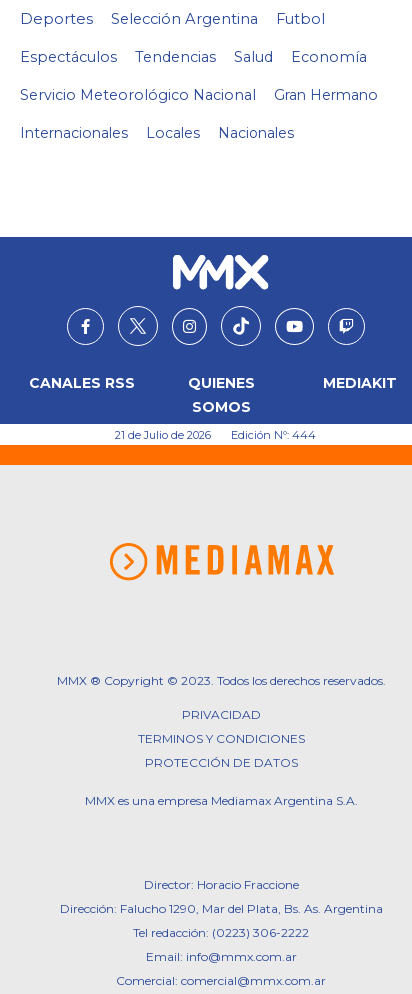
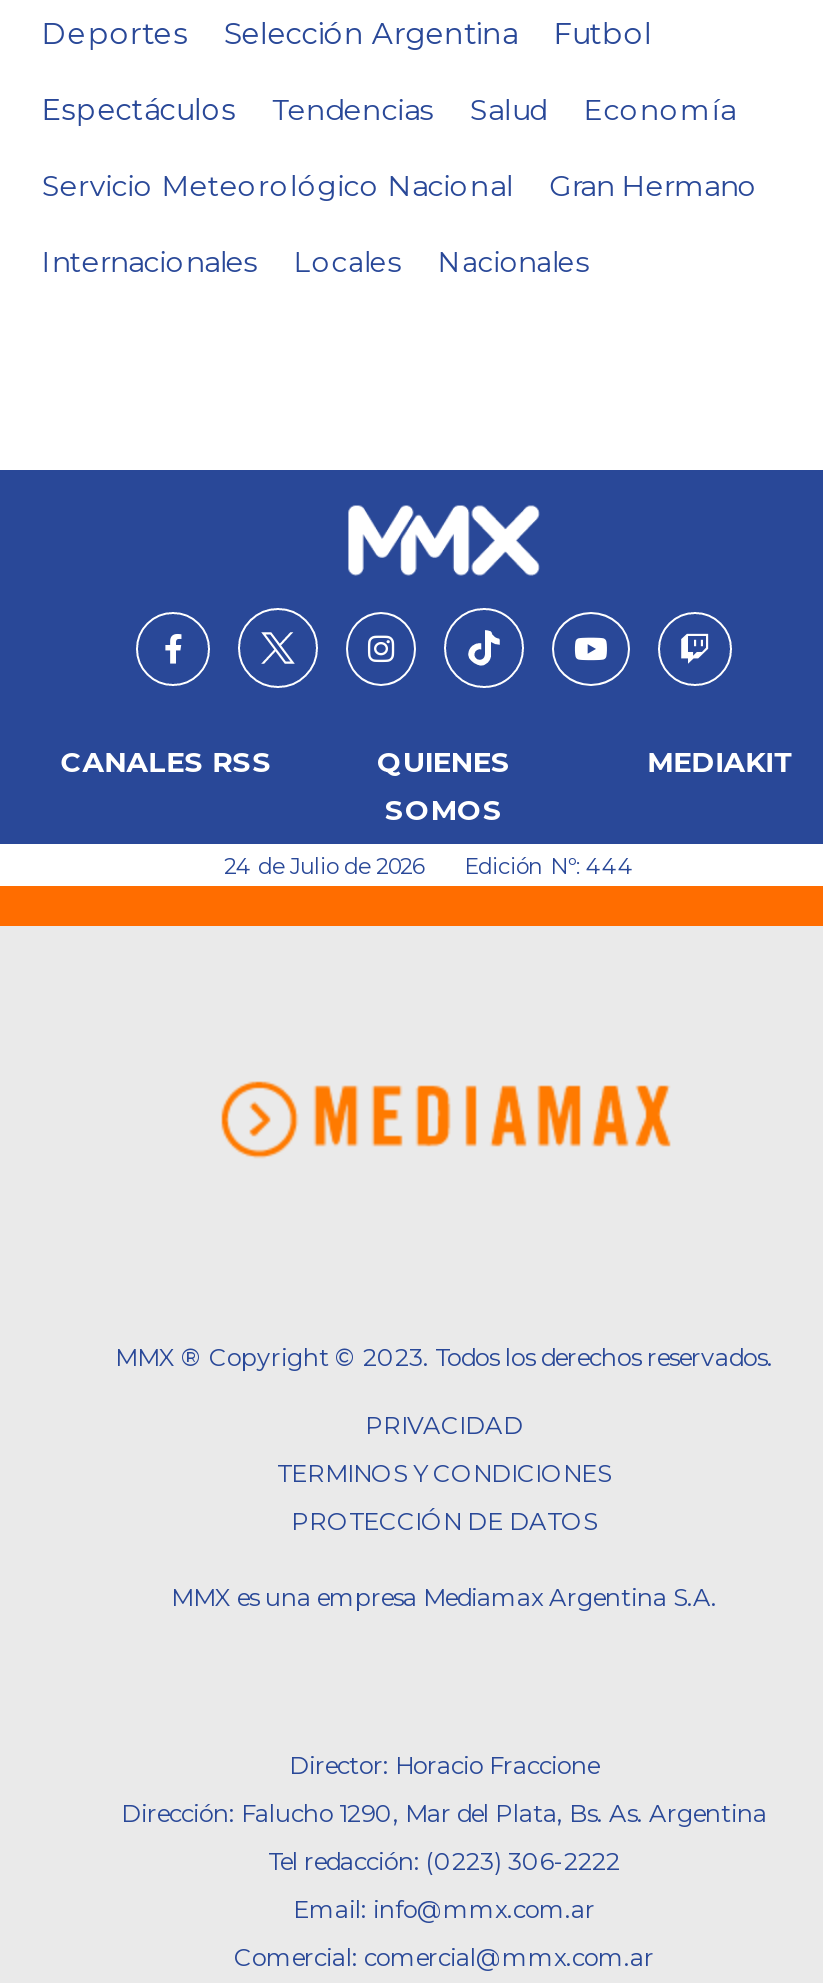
- 21 de Julio de 2026 Edición Nº: 444
+ 24 de Julio de 2026 Edición Nº: 444
